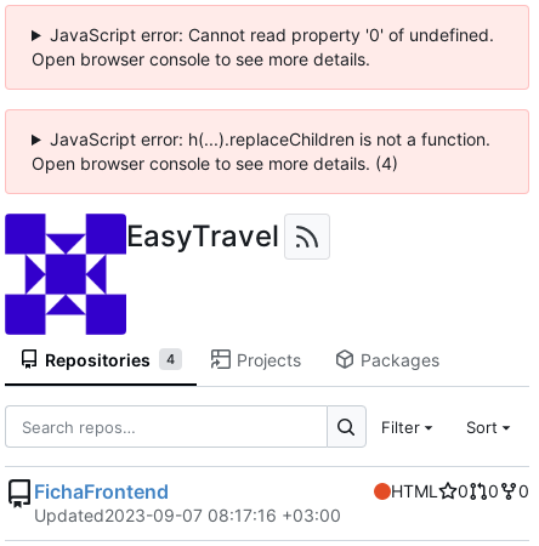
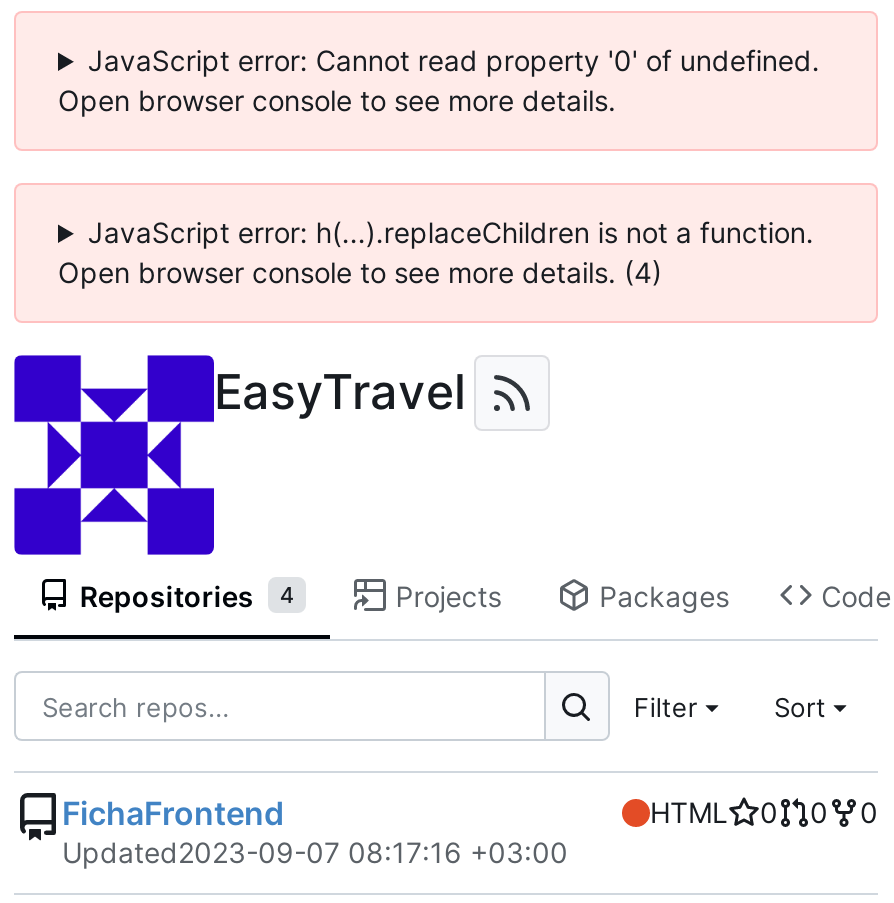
+ Code
